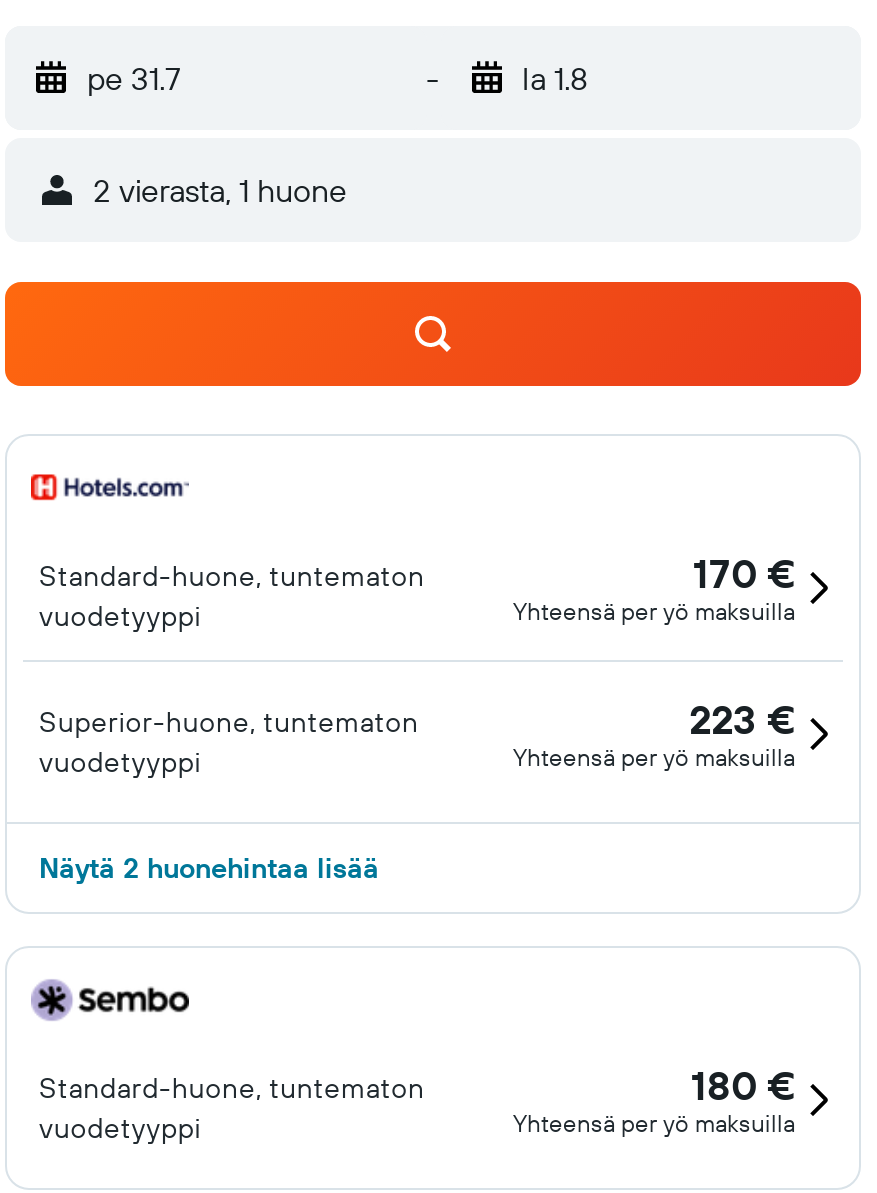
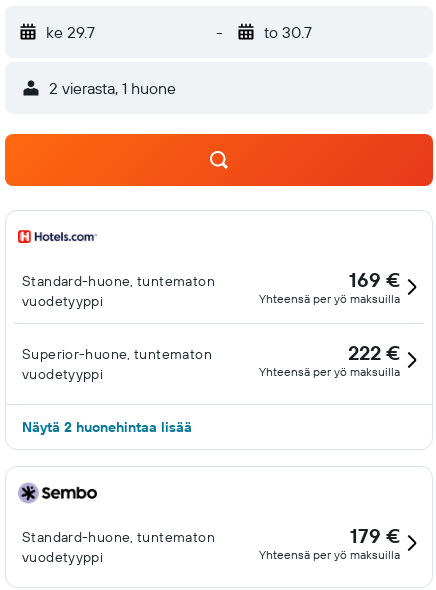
- pe 31.7
+ ke 29.7

- la 1.8
+ to 30.7

- 170 €
+ 169 €

- 223 €
+ 222 €

- 180 €
+ 179 €
